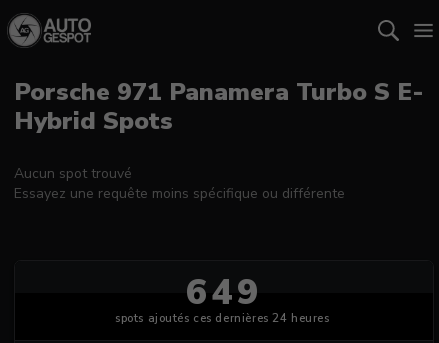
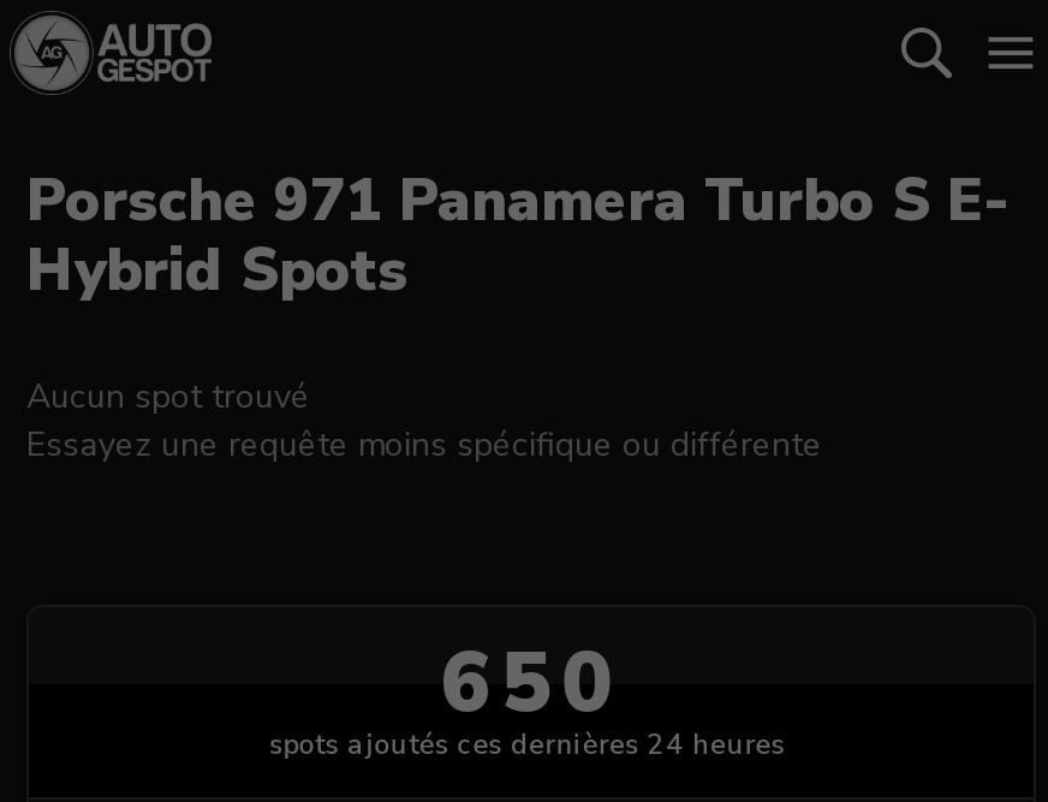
- 649
+ 650
